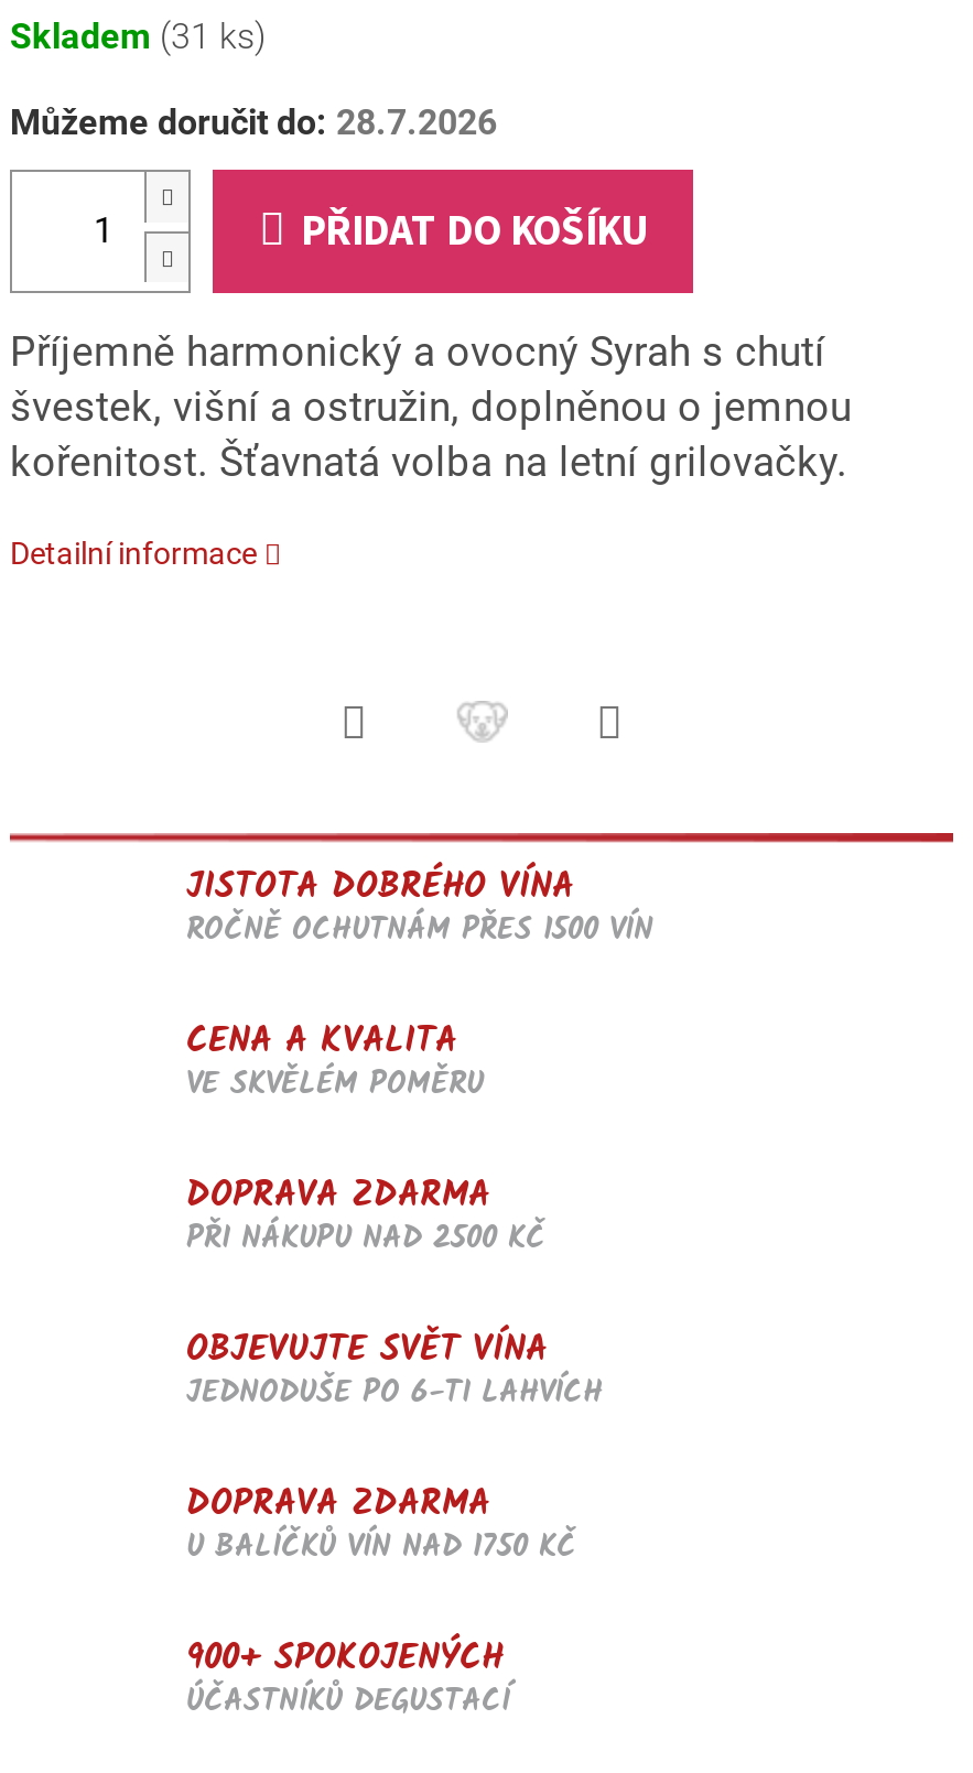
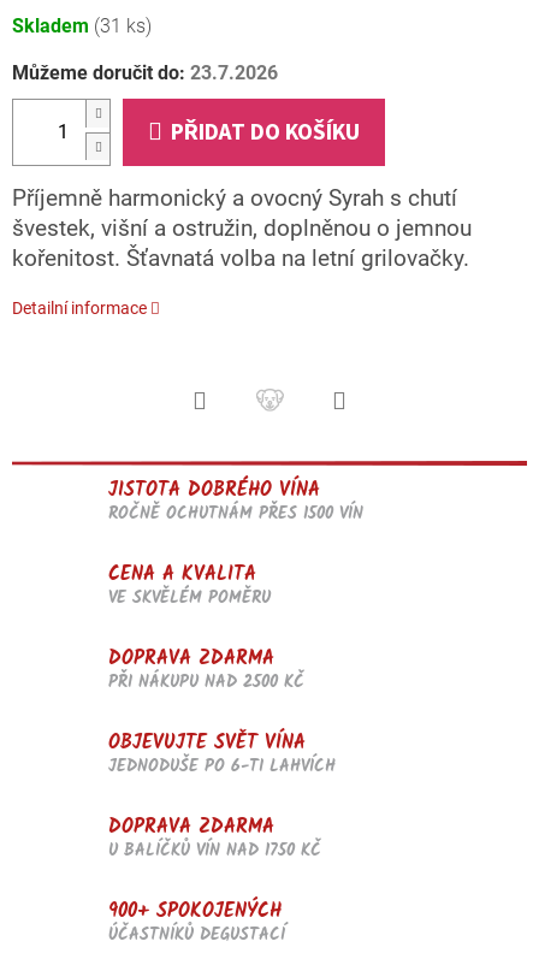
- Můžeme doručit do: 28.7.2026
+ Můžeme doručit do: 23.7.2026
